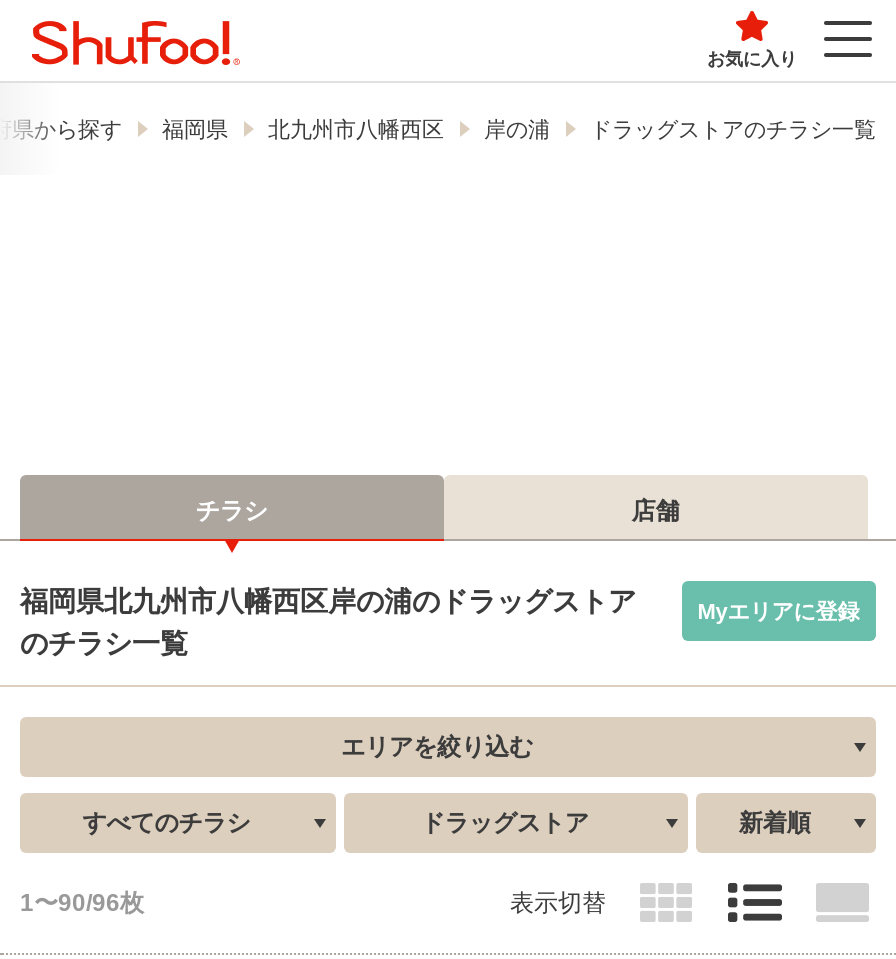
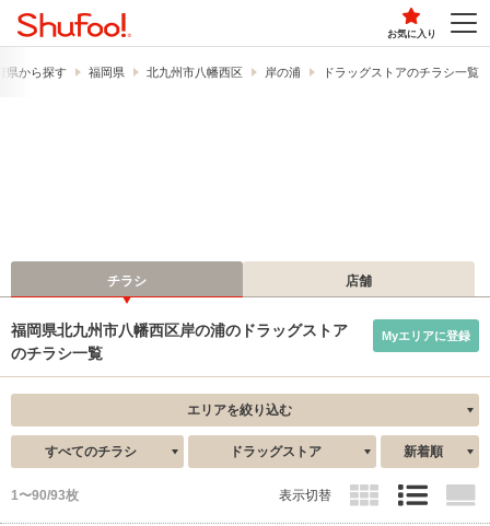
- 1〜90/96枚
+ 1〜90/93枚
